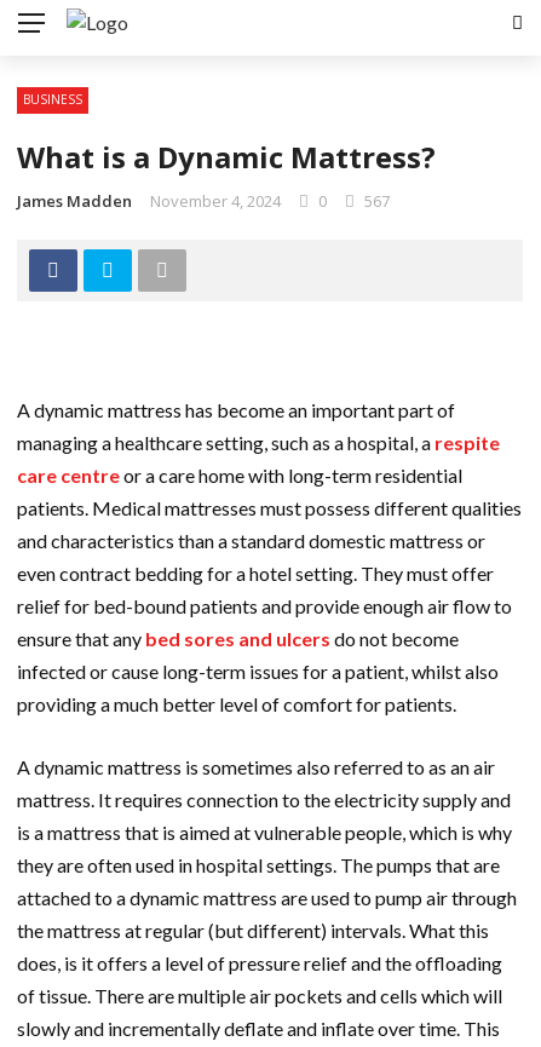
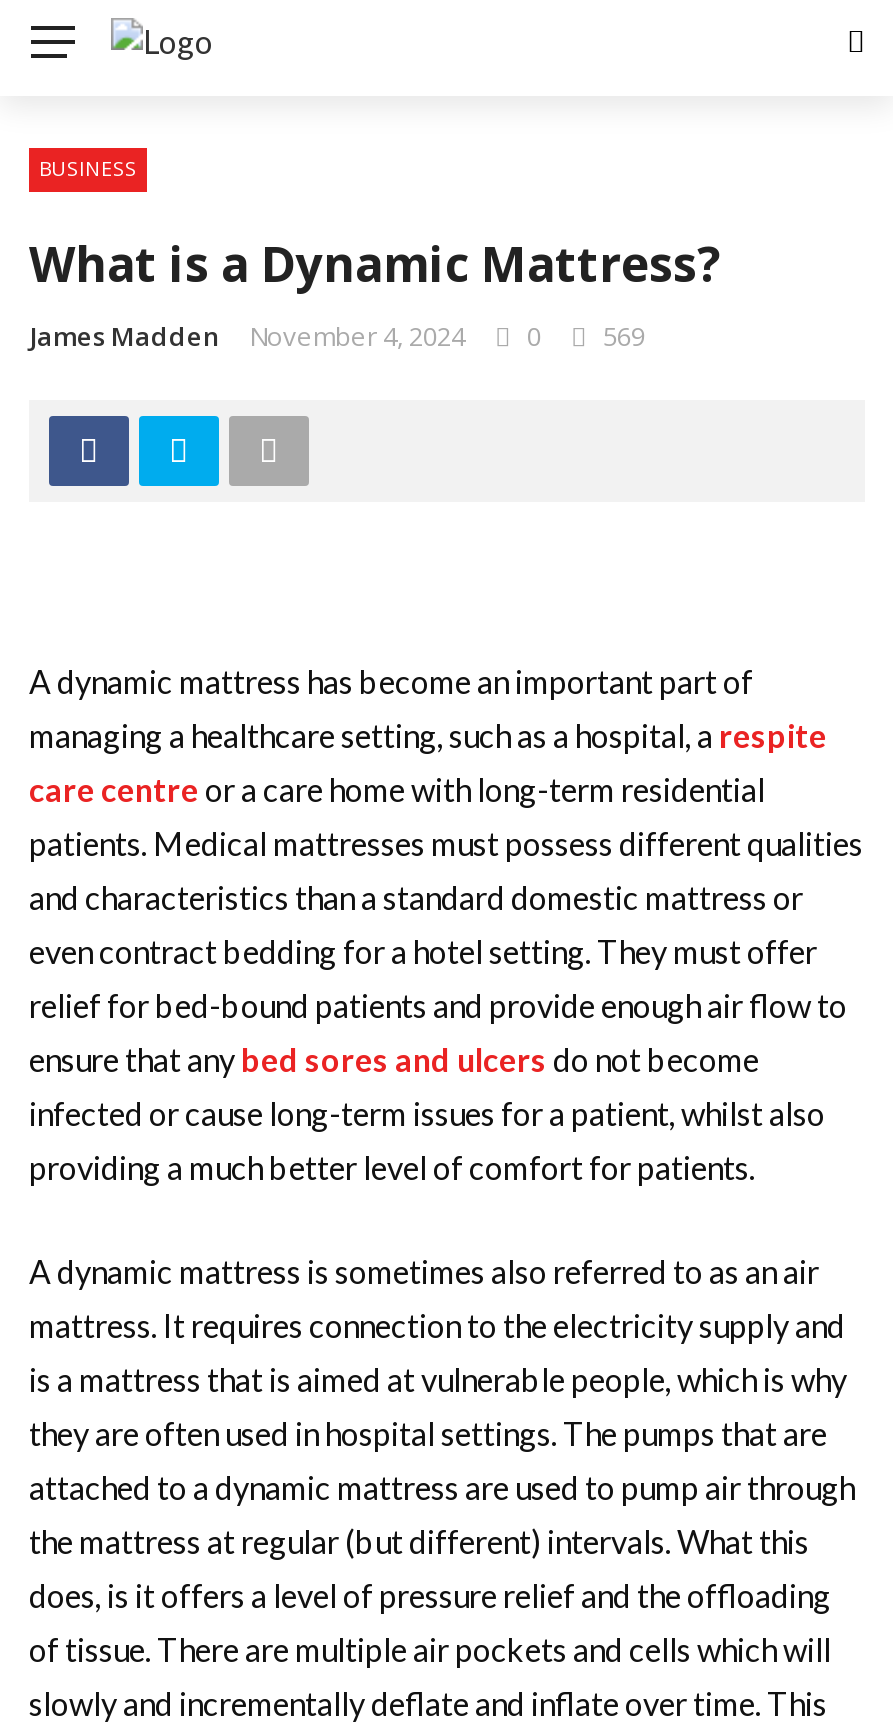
- James Madden November 4, 2024 0 567
+ James Madden November 4, 2024 0 569
